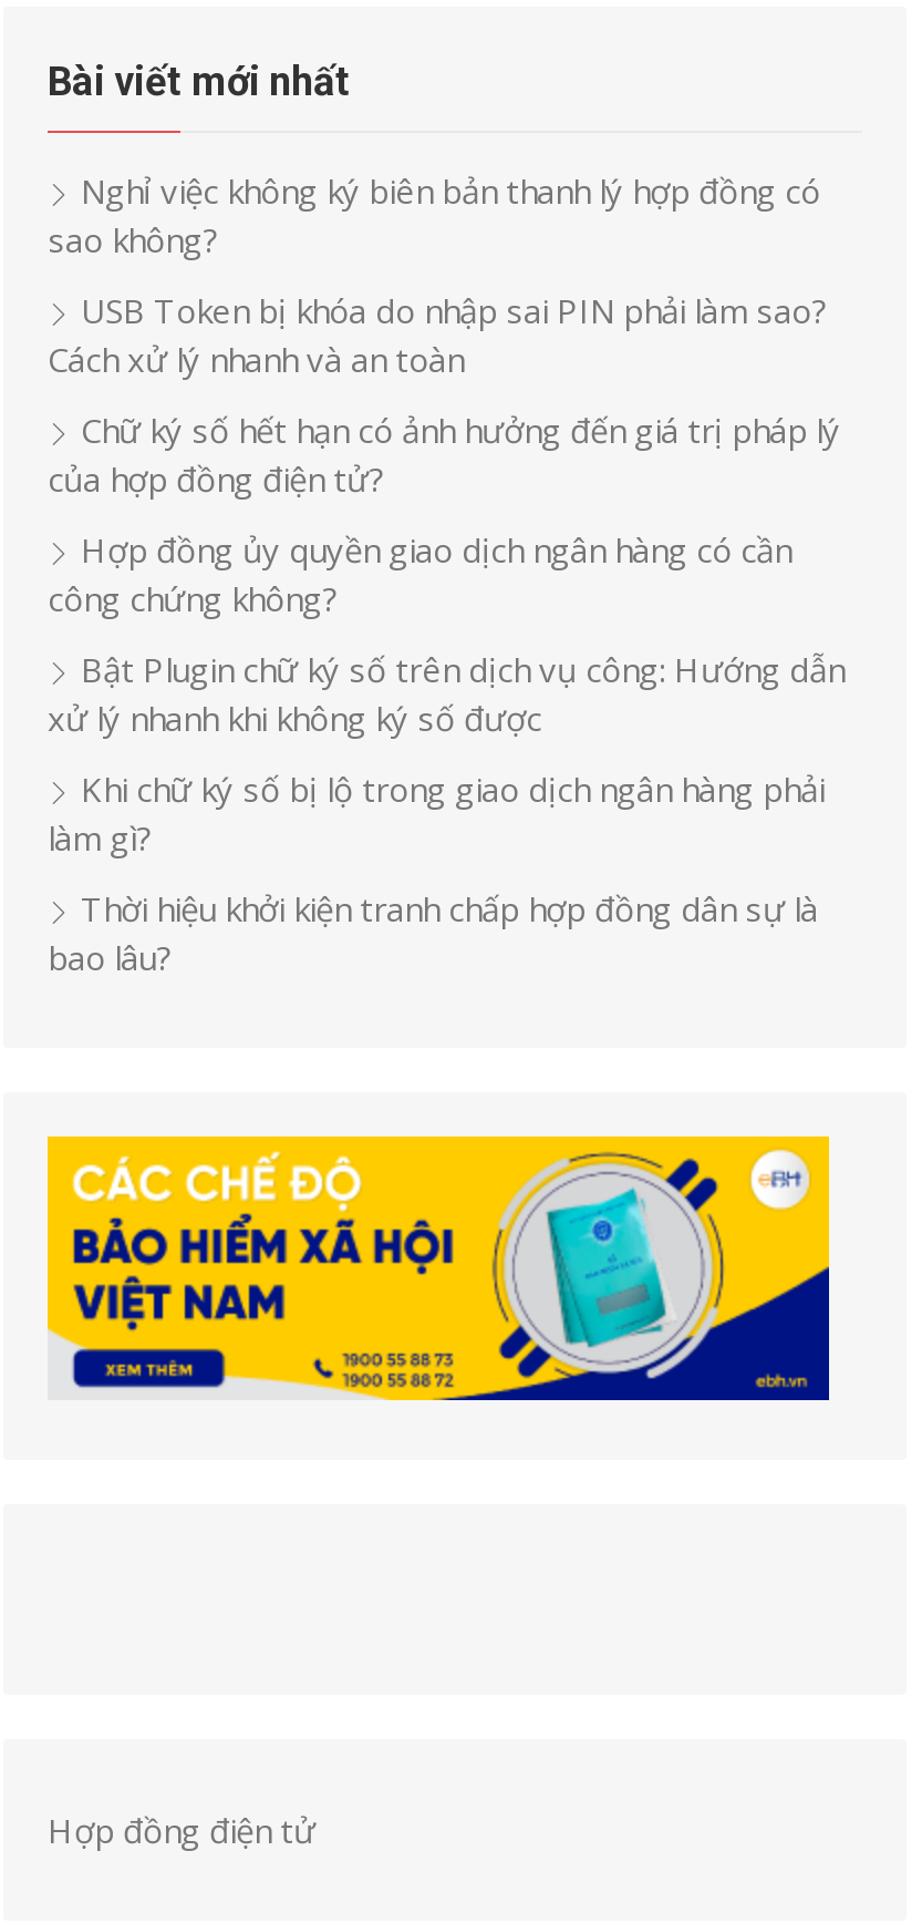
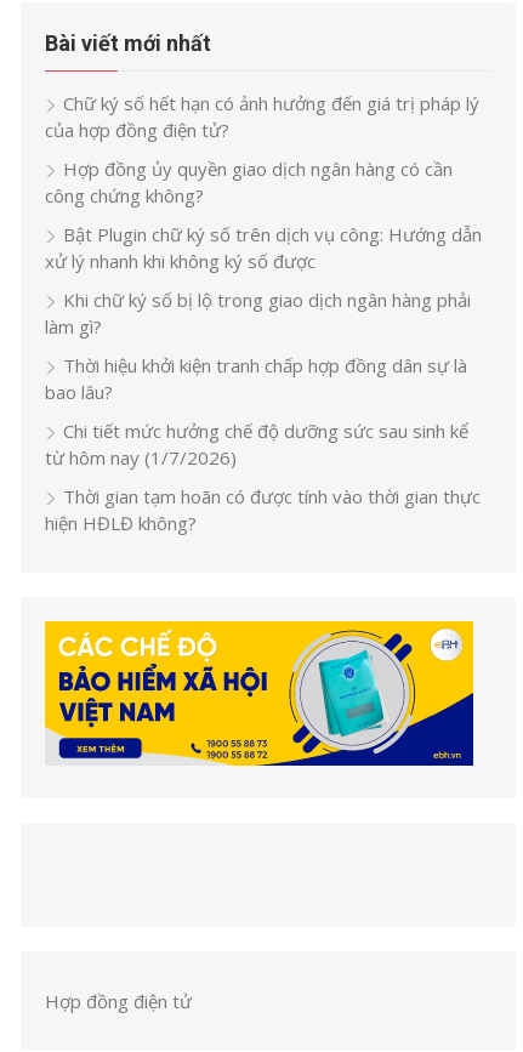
- Nghỉ việc không ký biên bản thanh lý hợp đồng có
- sao không?
- USB Token bị khóa do nhập sai PIN phải làm sao?
- Cách xử lý nhanh và an toàn

moved up: Chữ ký số hết hạn có ảnh hưởng đến giá trị pháp lý | của hợp đồng điện tử? | Hợp đồng ủy quyền giao dịch ngân hàng có cần | ... | Thời hiệu khởi kiện tranh chấp hợp đồng dân sự là | bao lâu?

+ Chi tiết mức hưởng chế độ dưỡng sức sau sinh kể
+ từ hôm nay (1/7/2026)
+ Thời gian tạm hoãn có được tính vào thời gian thực
+ hiện HĐLĐ không?
